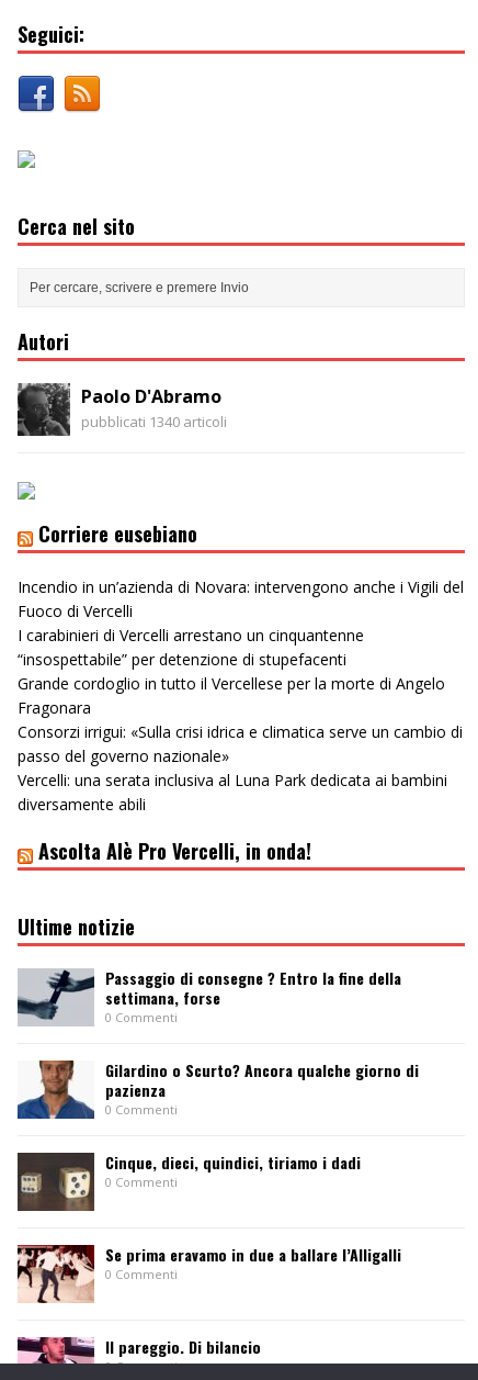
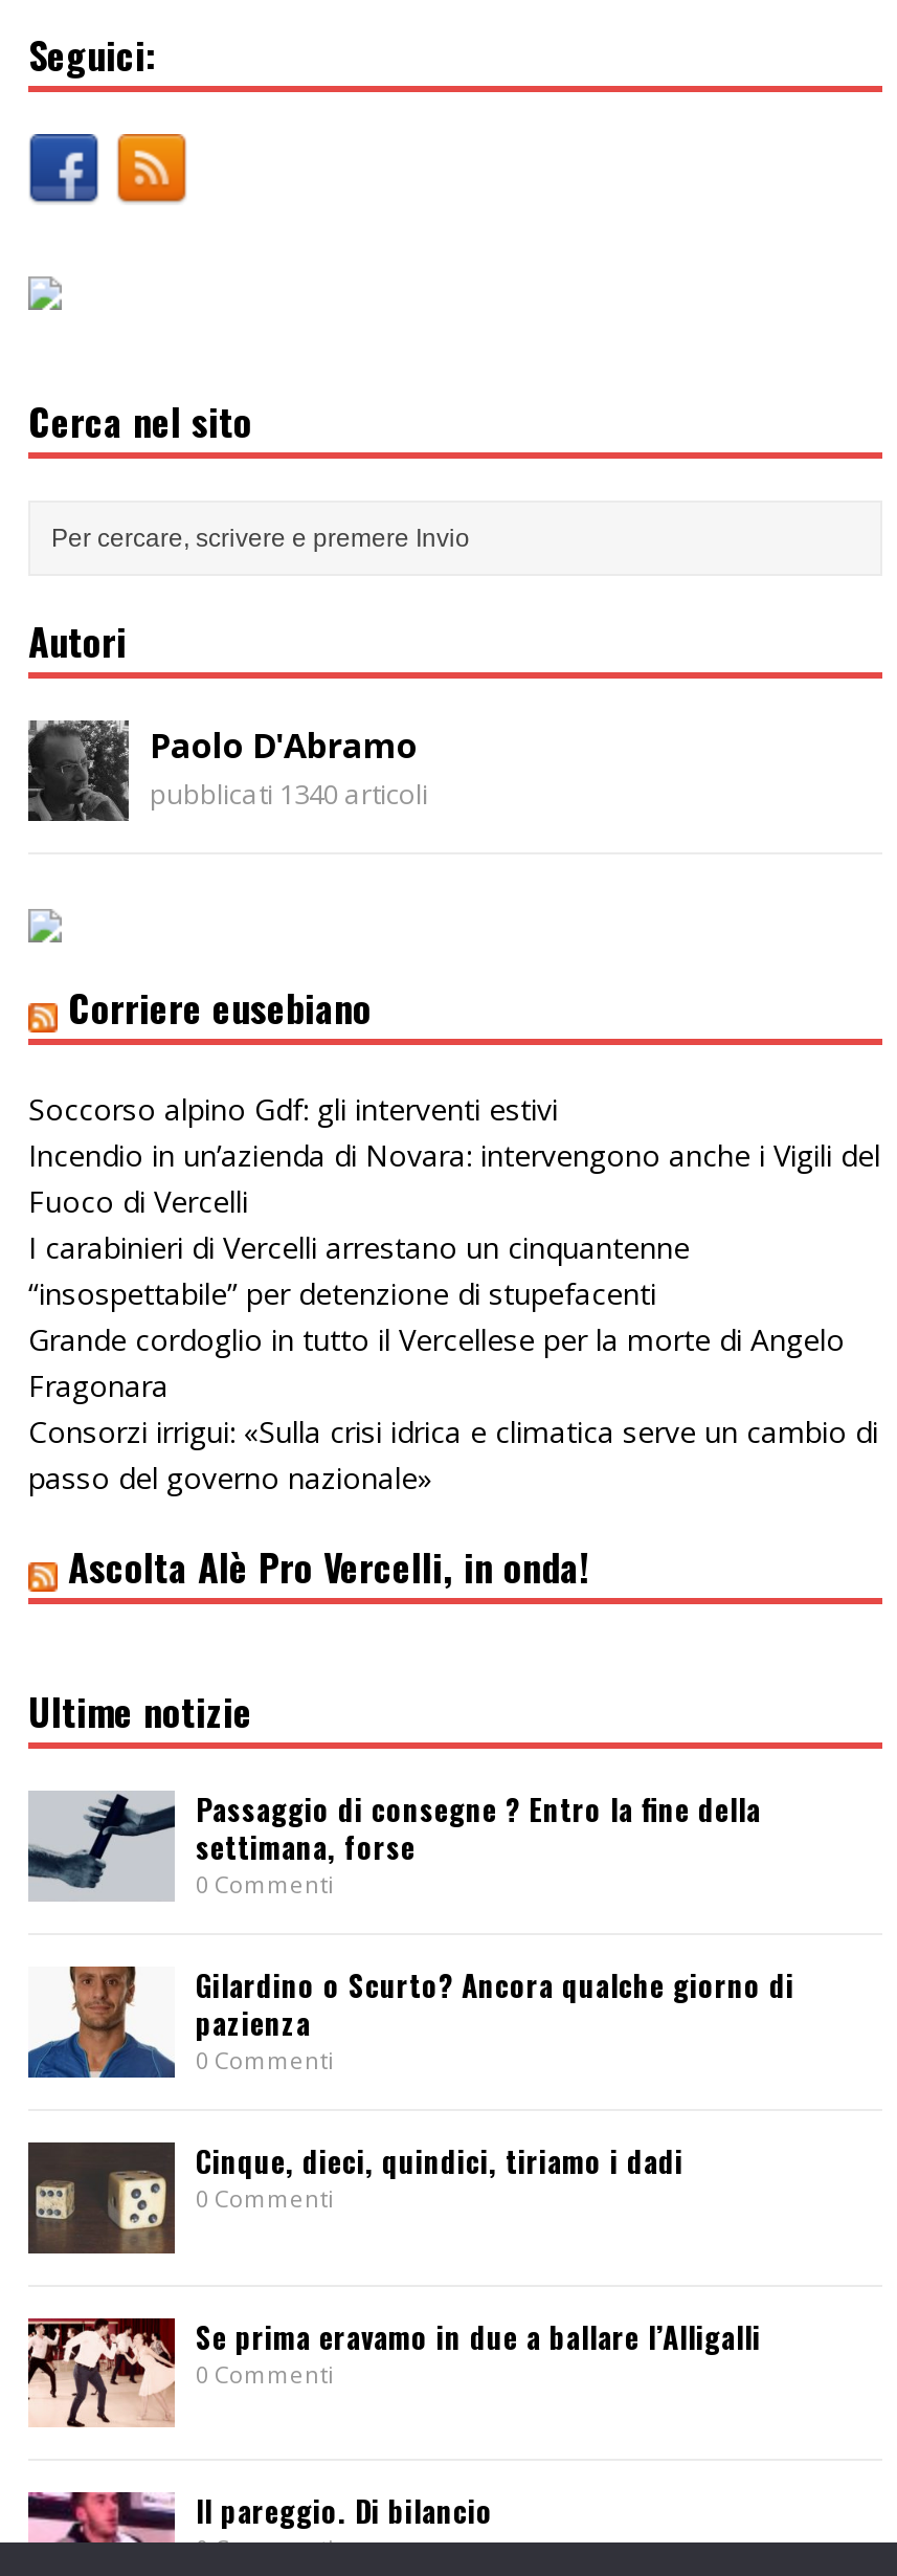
+ Soccorso alpino Gdf: gli interventi estivi

moved down: Incendio in un’azienda di Novara: intervengono anche i Vigili del | Fuoco di Vercelli | I carabinieri di Vercelli arrestano un cinquantenne | “insospettabile” per detenzione di stupefacenti | Grande cordoglio in tutto il Vercellese per la morte di Angelo | Fragonara | Consorzi irrigui: «Sulla crisi idrica e climatica serve un cambio di | passo del governo nazionale»

- Vercelli: una serata inclusiva al Luna Park dedicata ai bambini
- diversamente abili
